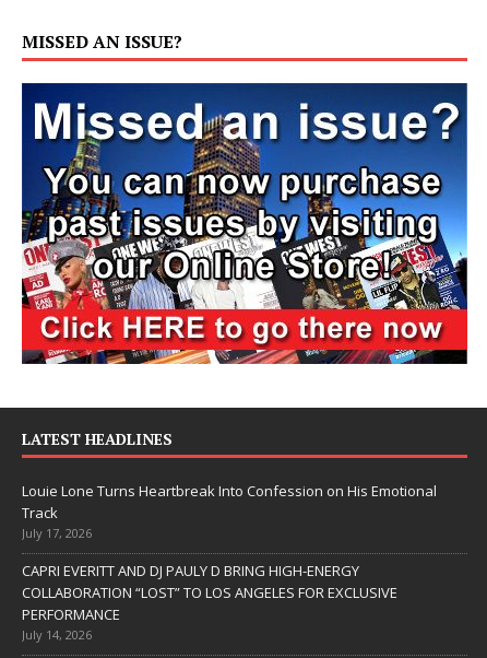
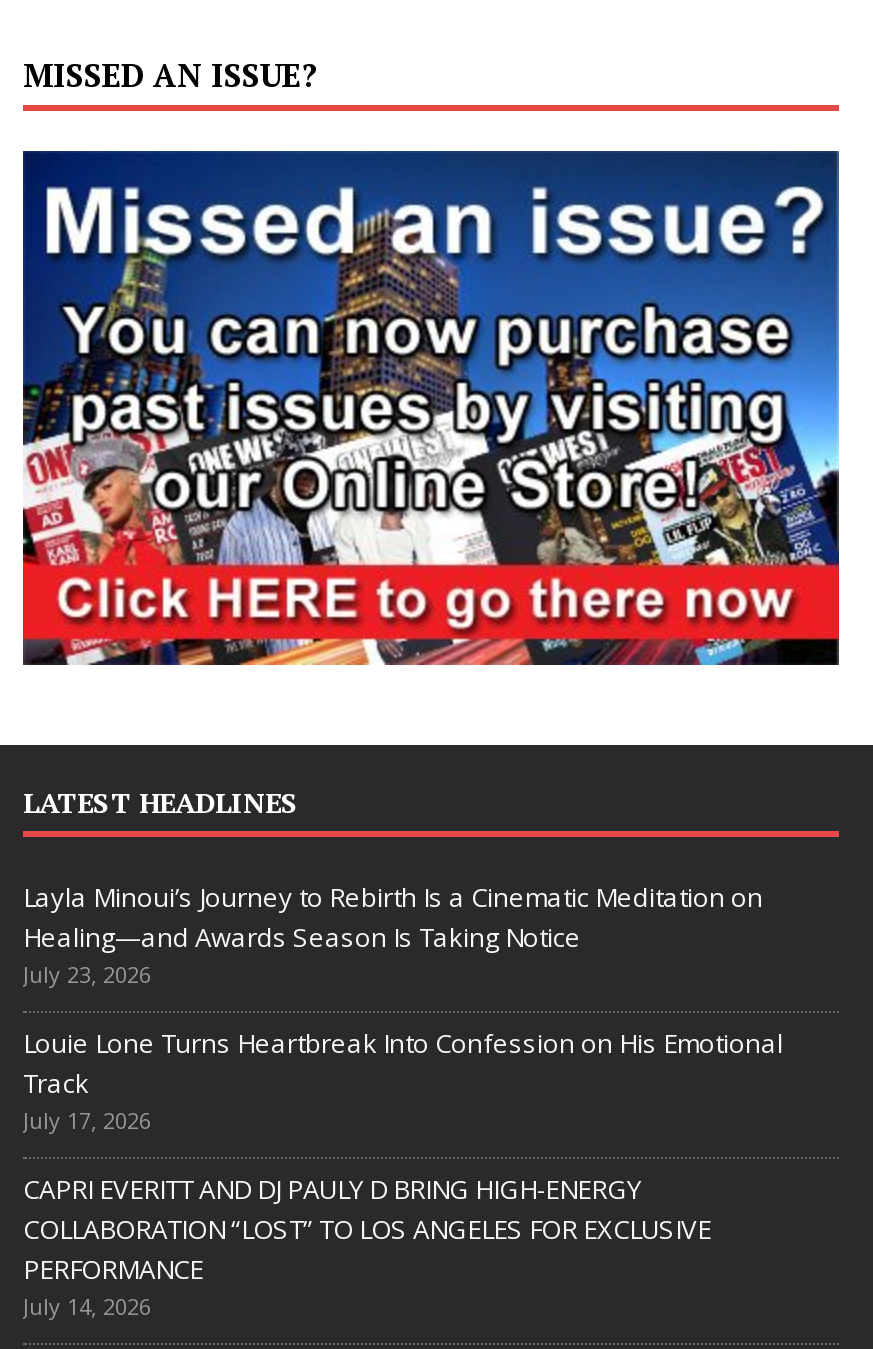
+ Layla Minoui’s Journey to Rebirth Is a Cinematic Meditation on
+ Healing—and Awards Season Is Taking Notice
+ July 23, 2026
